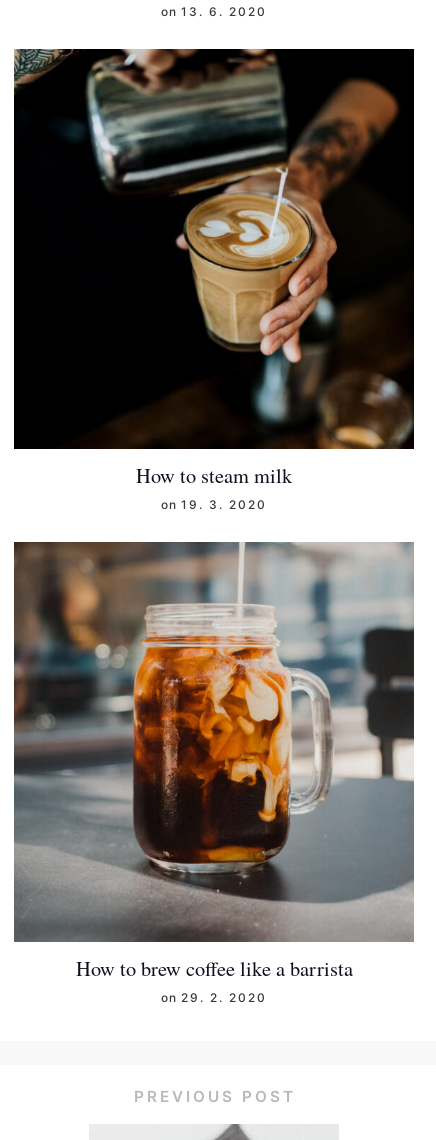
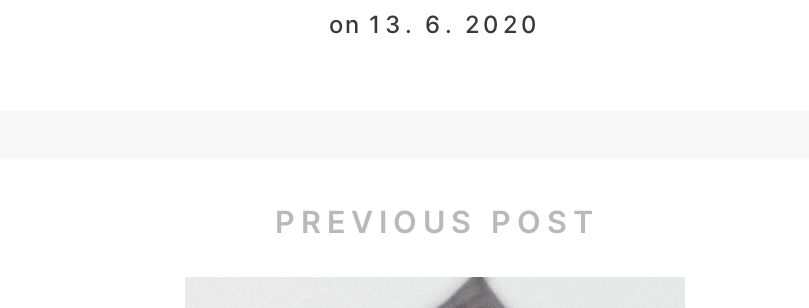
- [image]
- How to steam milk
- on 19. 3. 2020

- [image]
- How to brew coffee like a barrista
- on 29. 2. 2020
